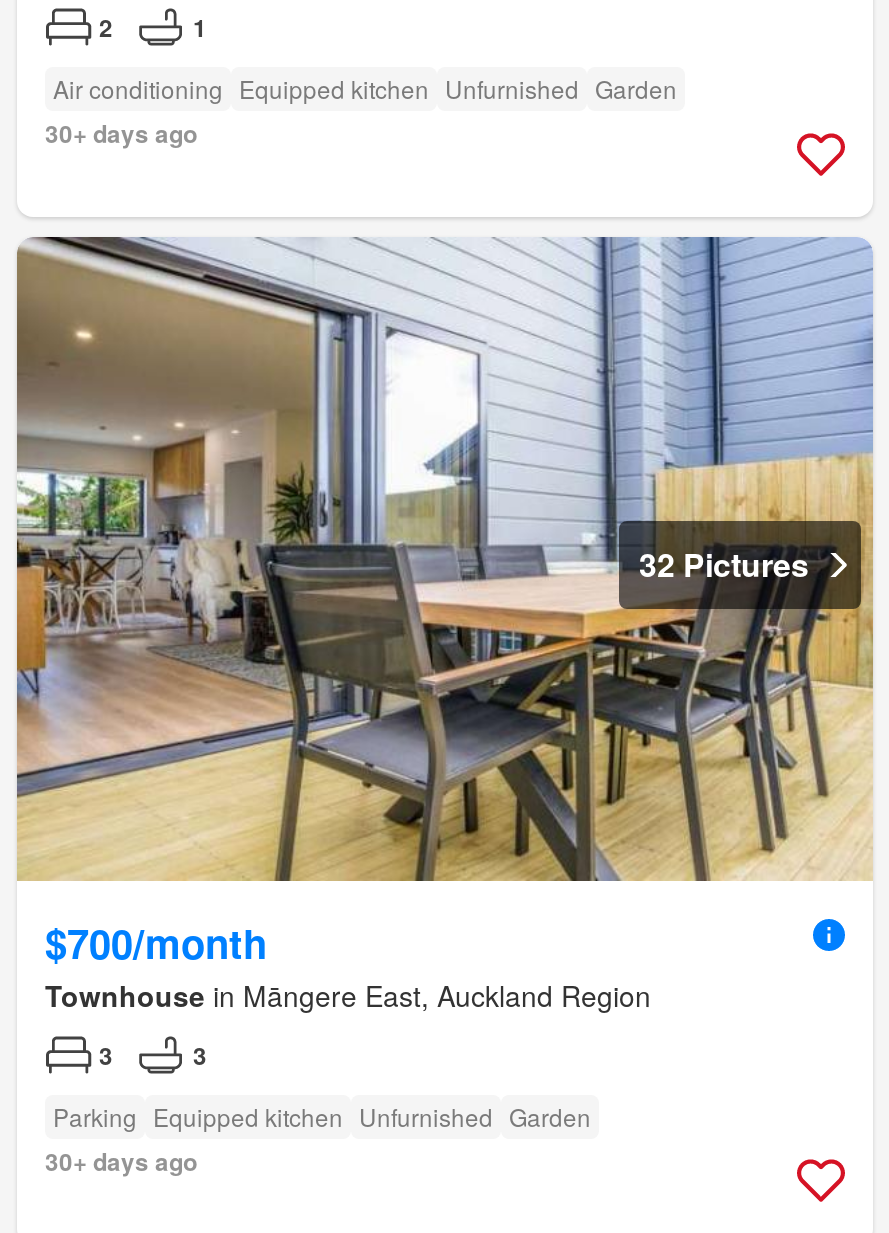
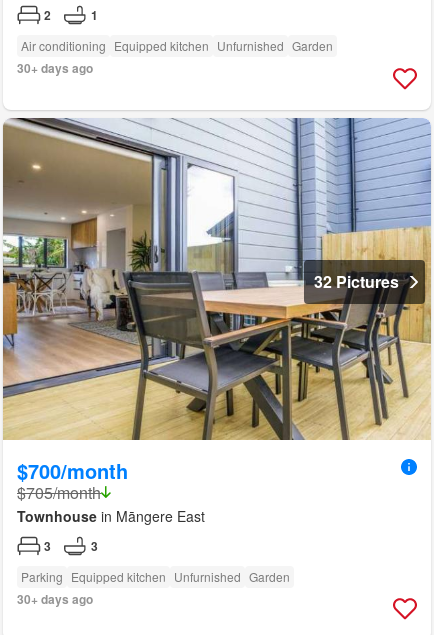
- Townhouse in Māngere East, Auckland Region
+ $705/month
+ Townhouse in Māngere East
